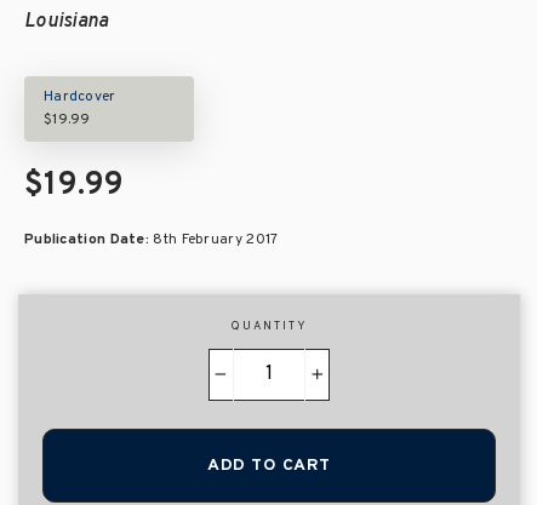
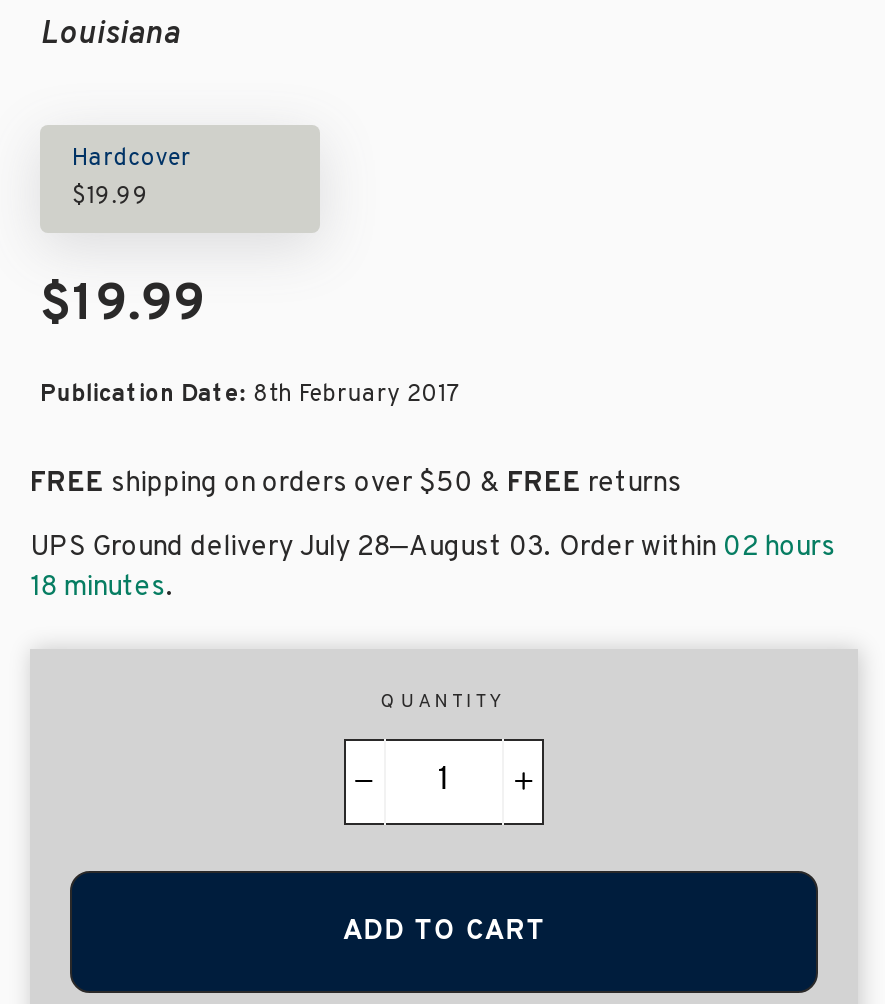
+ FREE shipping on orders over $50 & FREE returns
+ UPS Ground delivery July 28–August 03. Order within 02 hours
+ 18 minutes.
